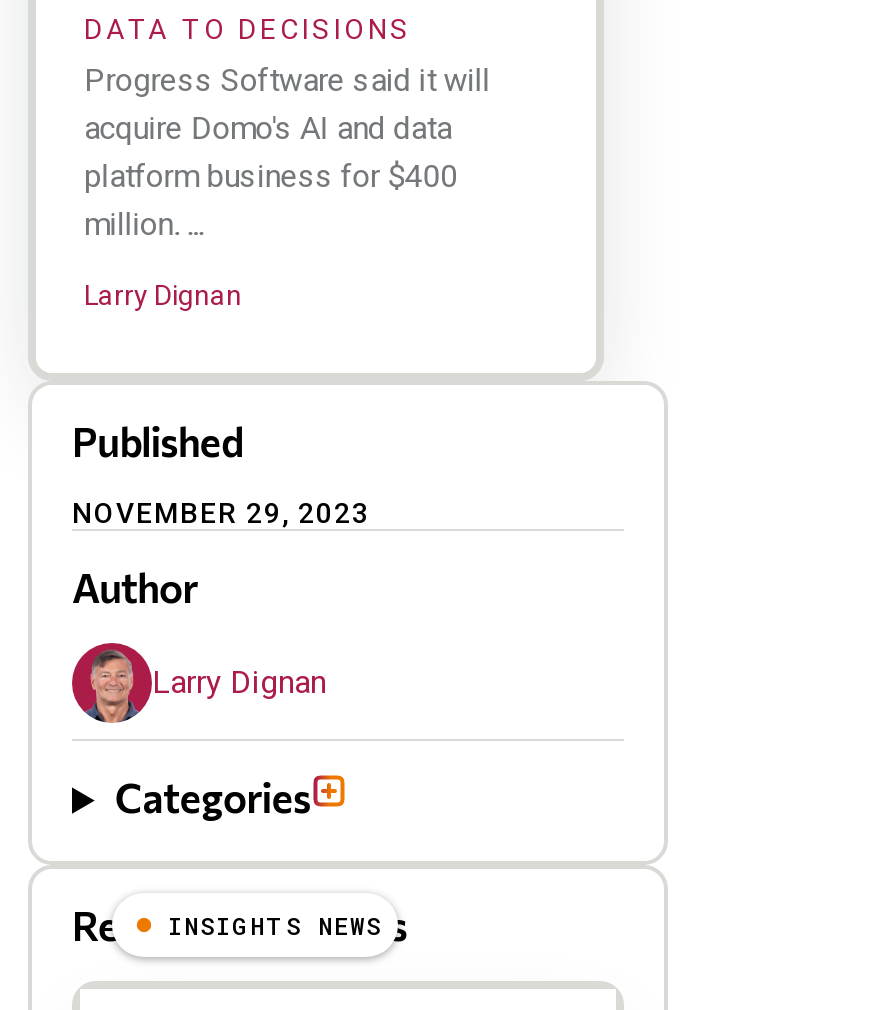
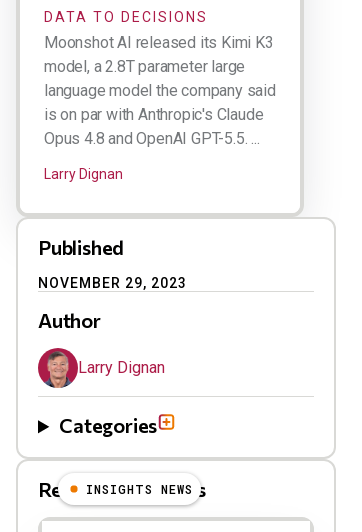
- Progress Software said it will
- acquire Domo's AI and data
- platform business for $400
- million. ...
+ Moonshot AI released its Kimi K3
+ model, a 2.8T parameter large
+ language model the company said
+ is on par with Anthropic's Claude
+ Opus 4.8 and OpenAI GPT-5.5. ...
